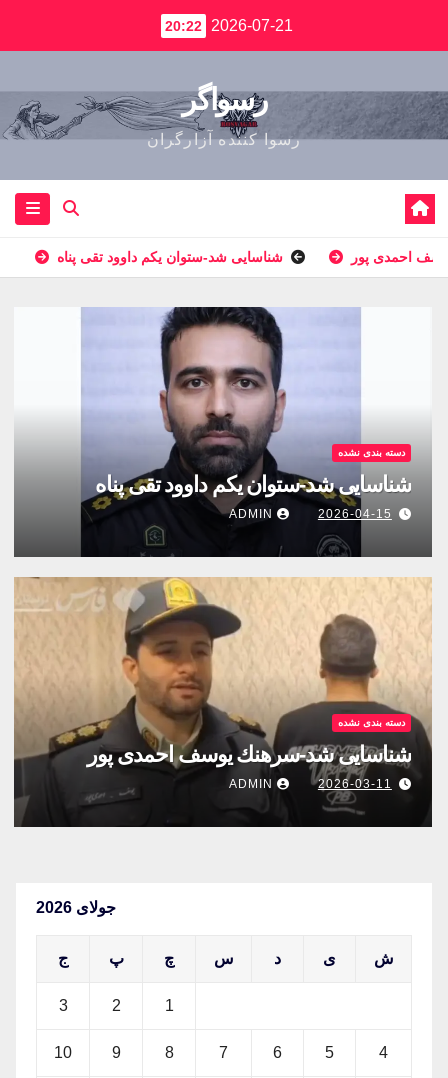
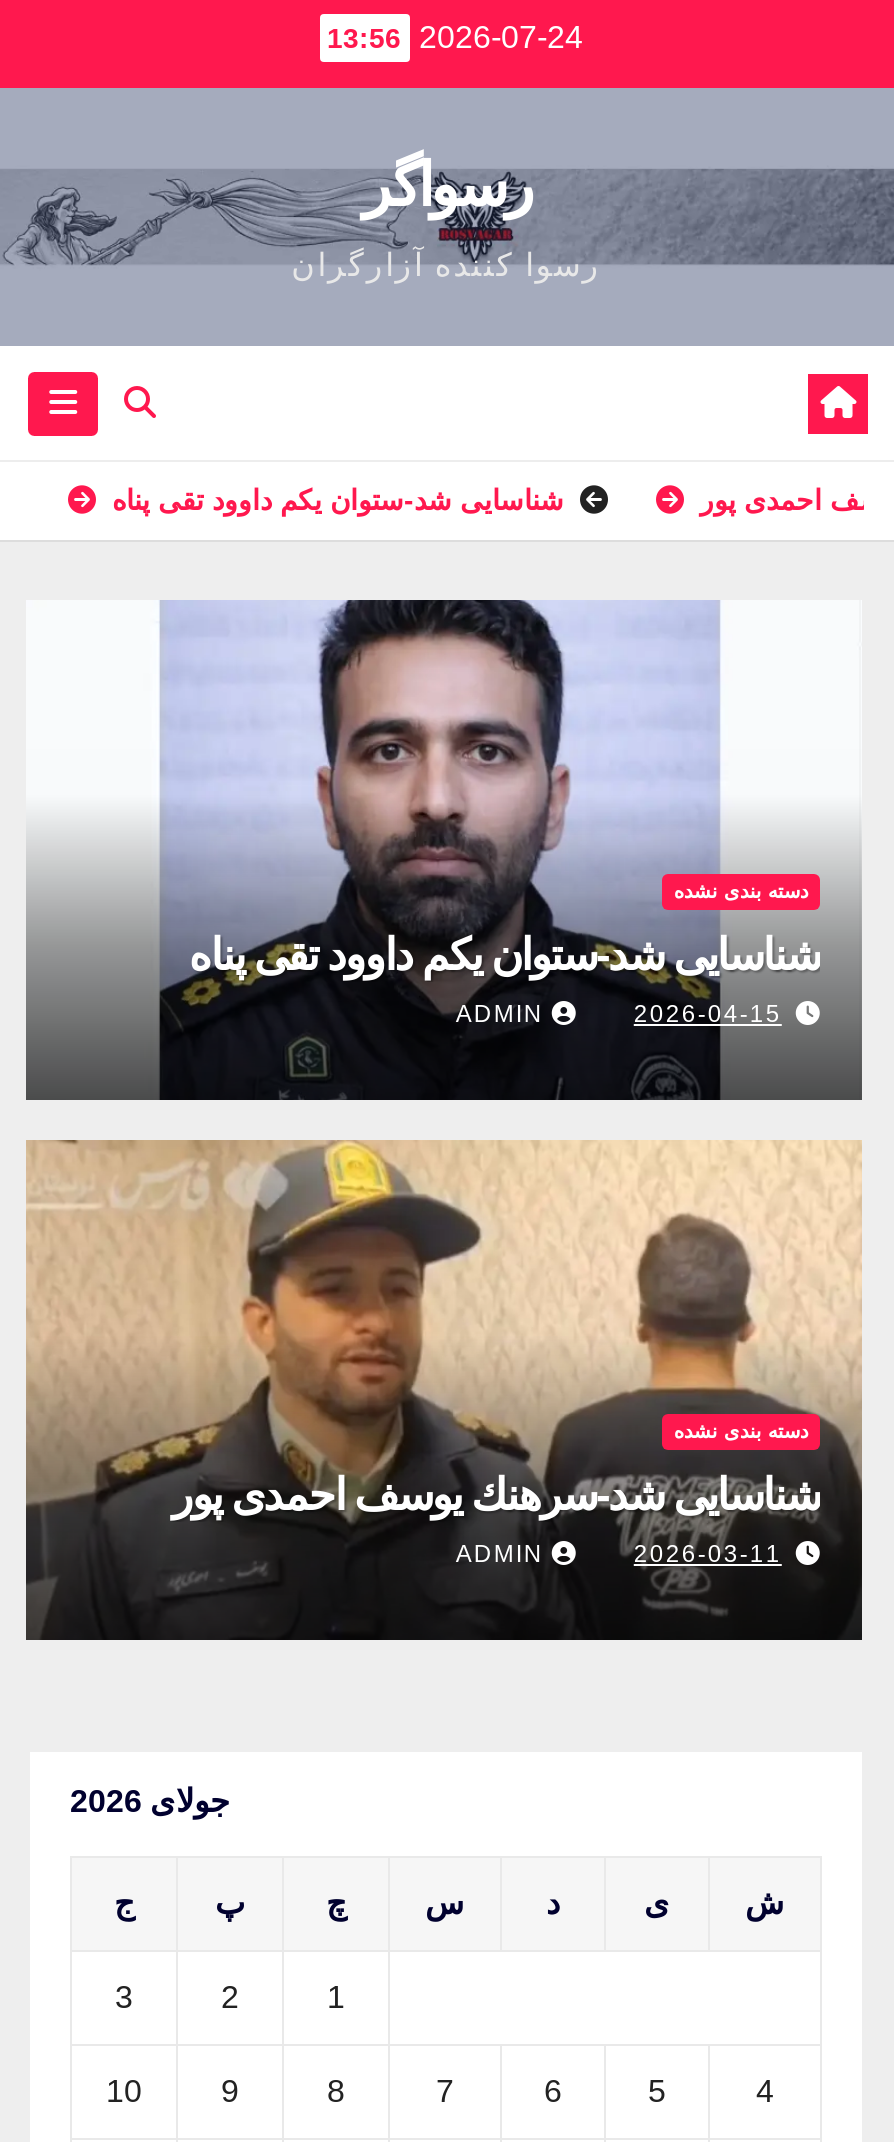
- 20:22
+ 13:56

- 2026-07-21
+ 2026-07-24
